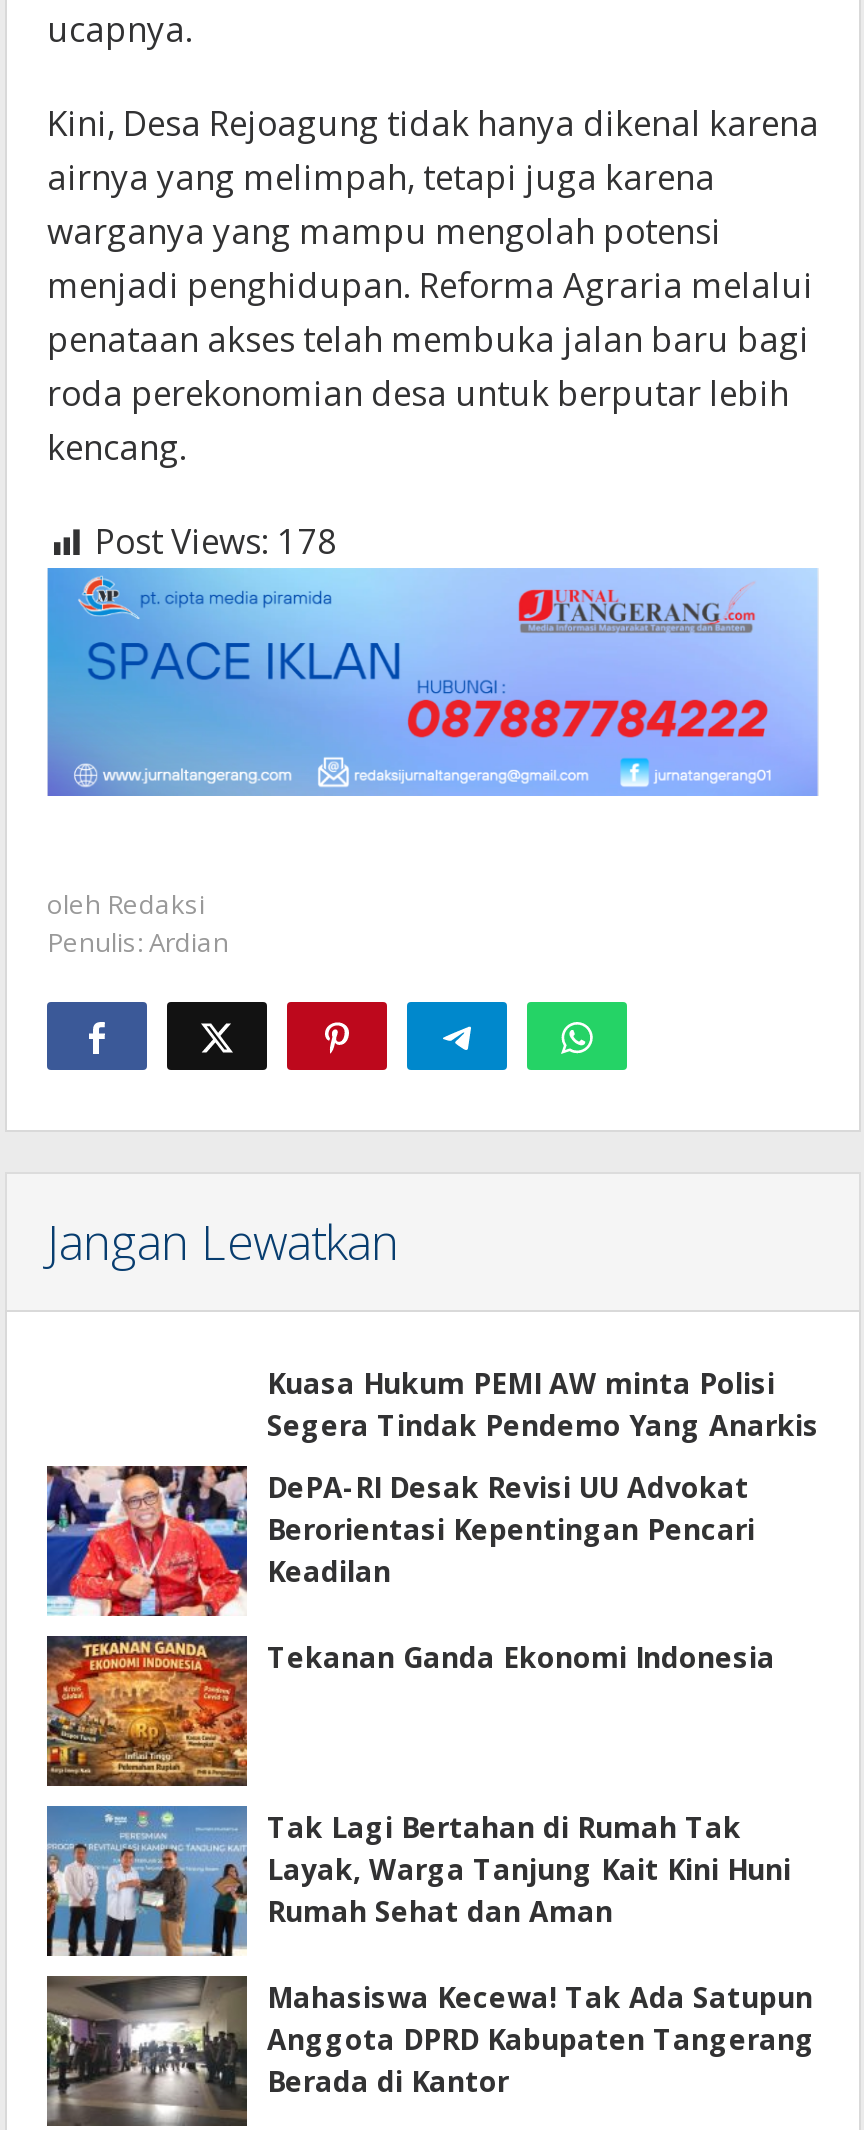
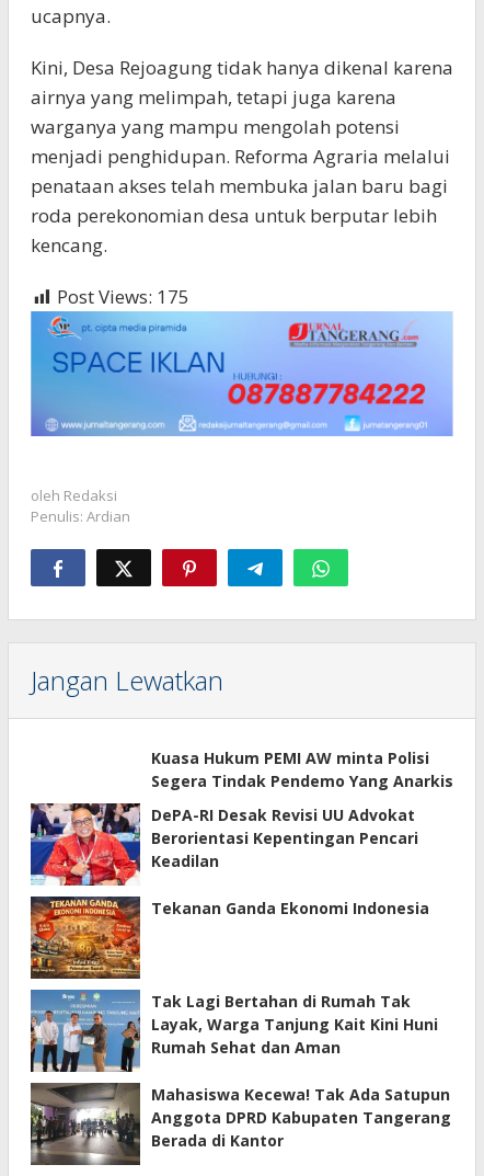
- Post Views: 178
+ Post Views: 175
